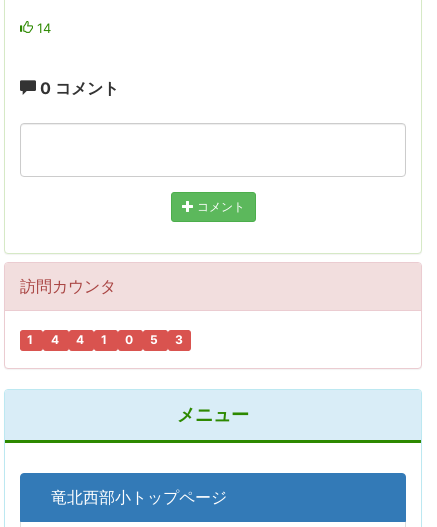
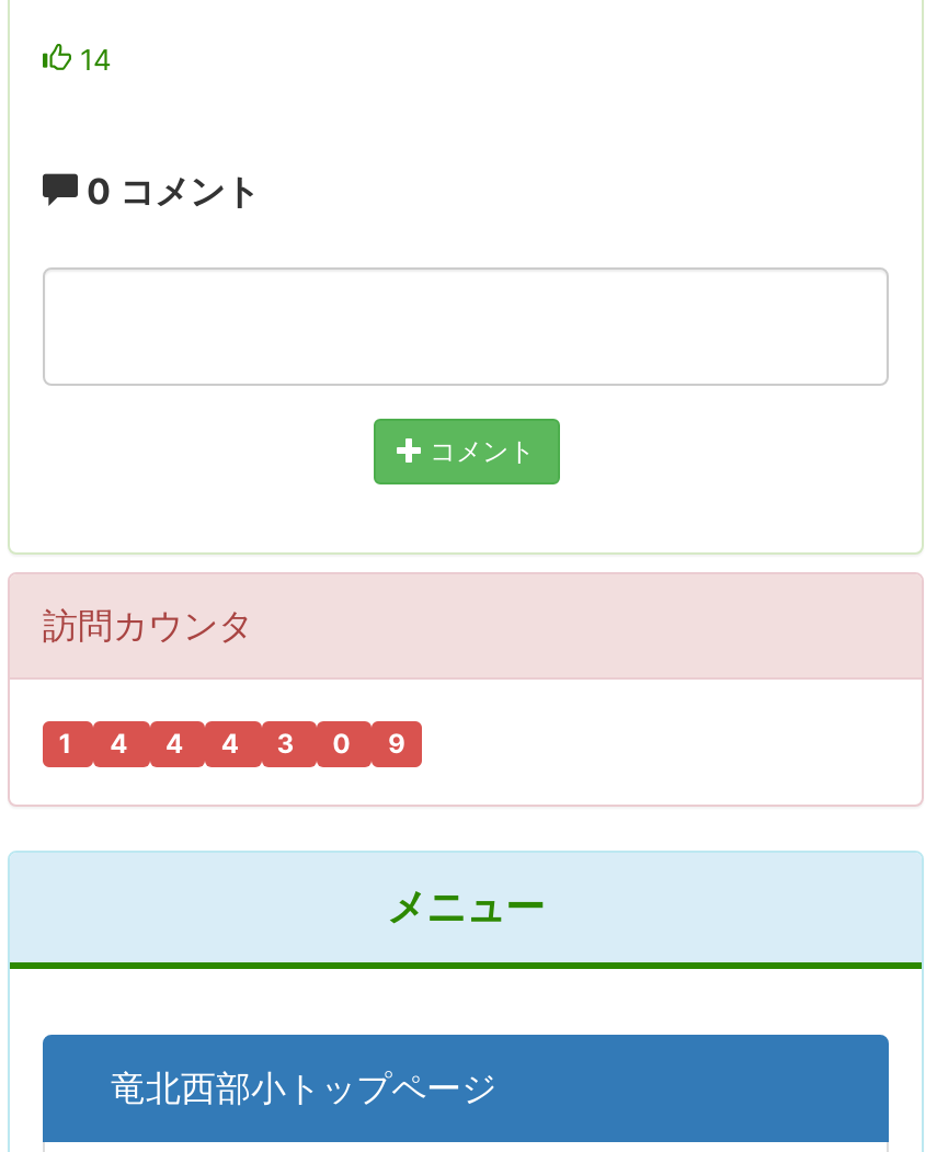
- 1
+ 4
+ 3

- 5
- 3
+ 9
